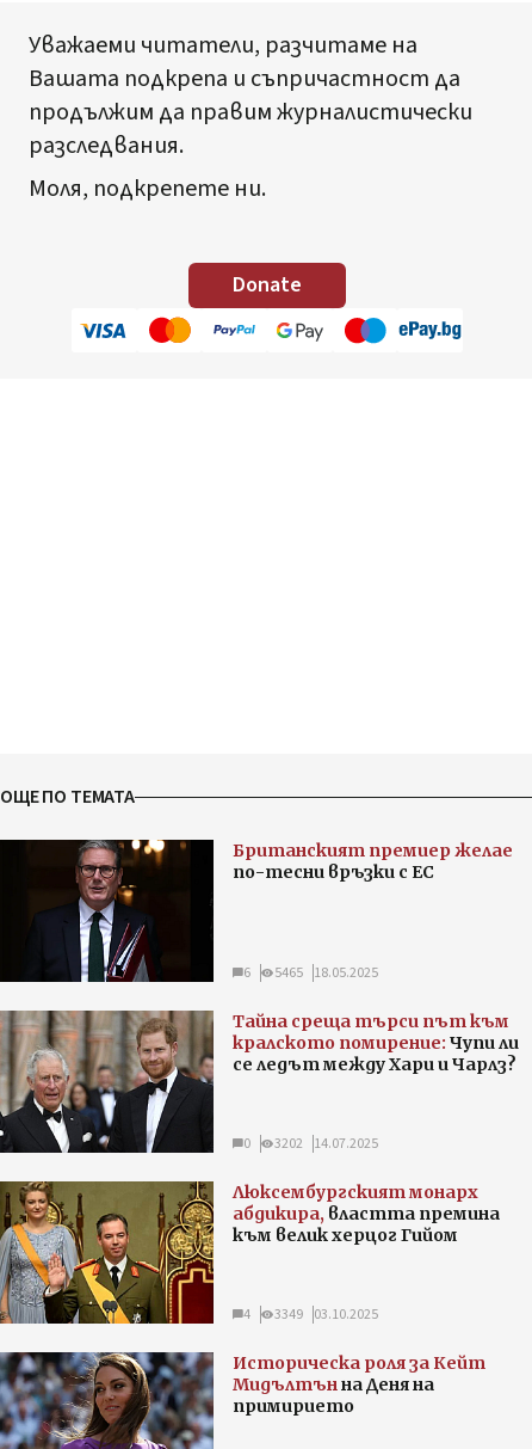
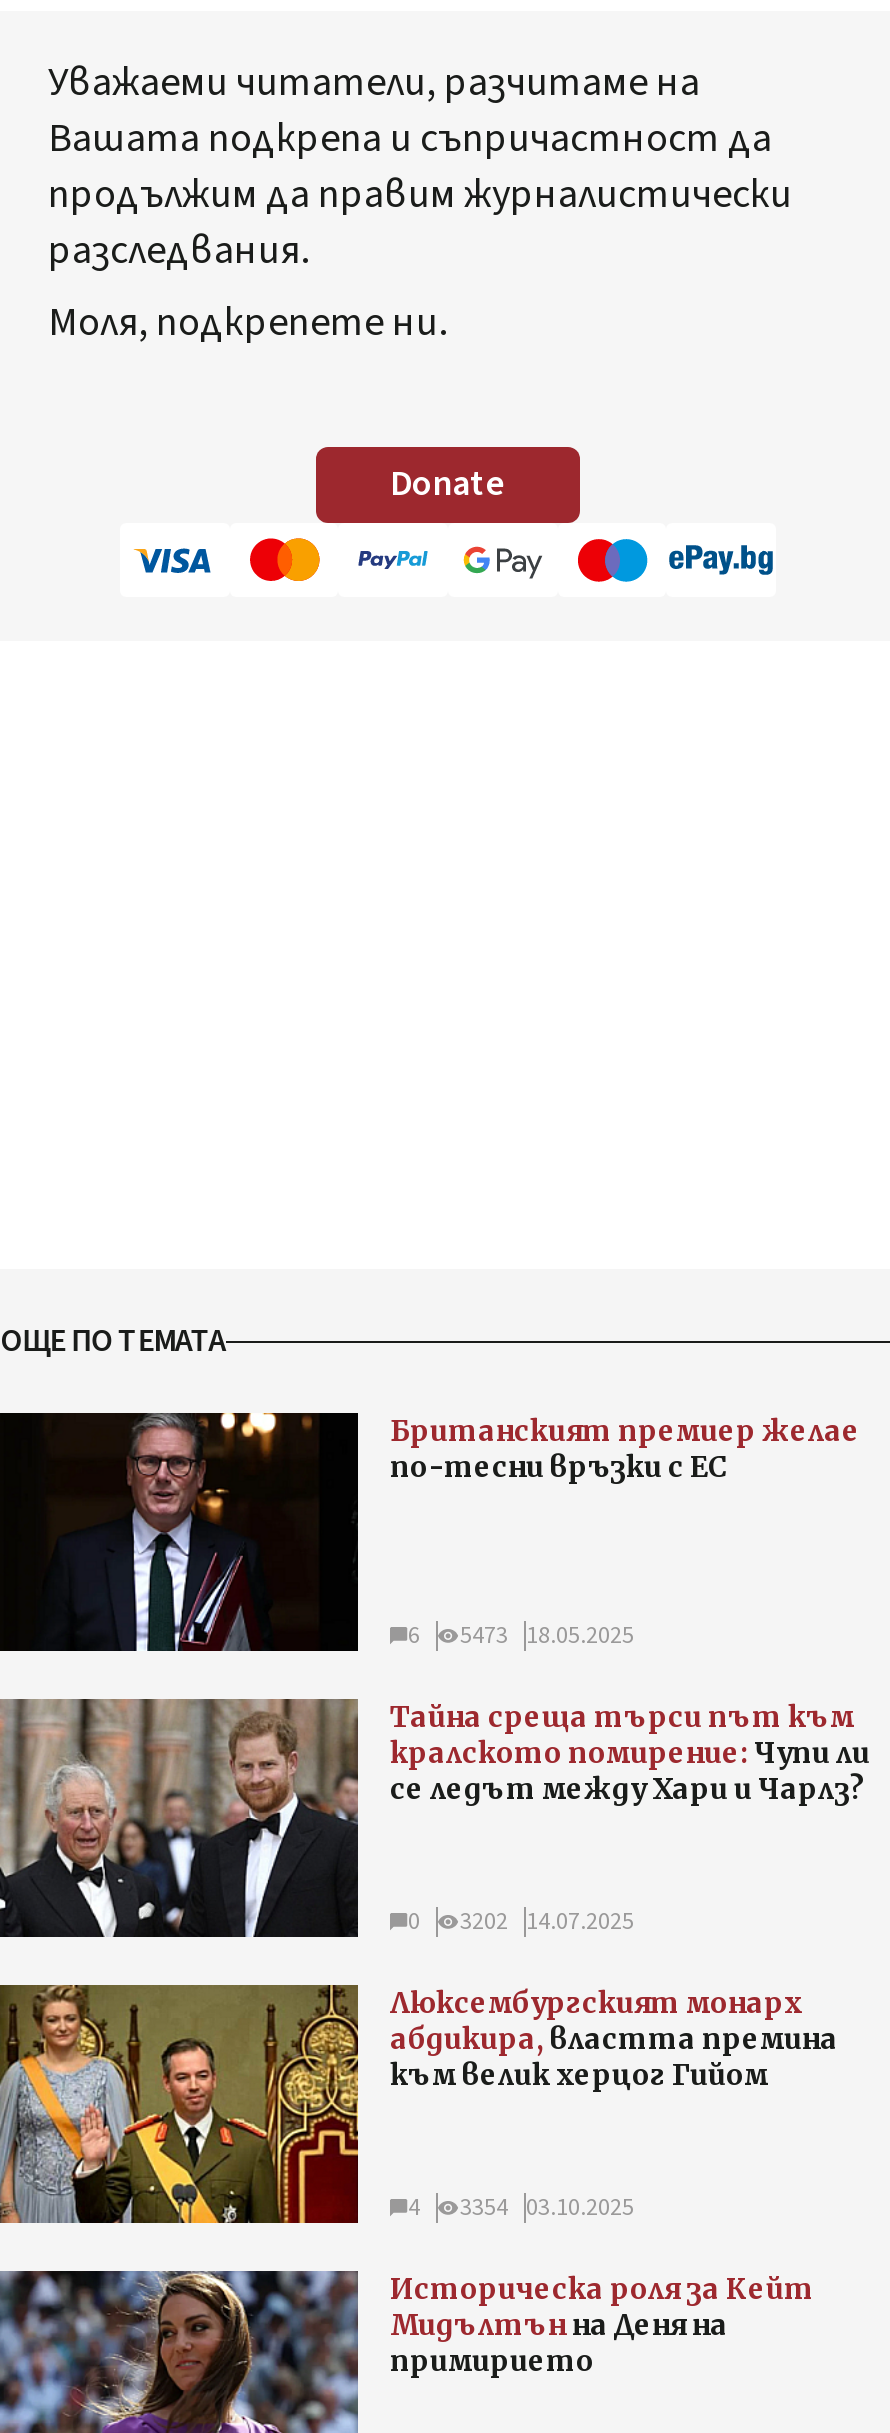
- 6 5465 18.05.2025
+ 6 5473 18.05.2025

- 4 3349 03.10.2025
+ 4 3354 03.10.2025
